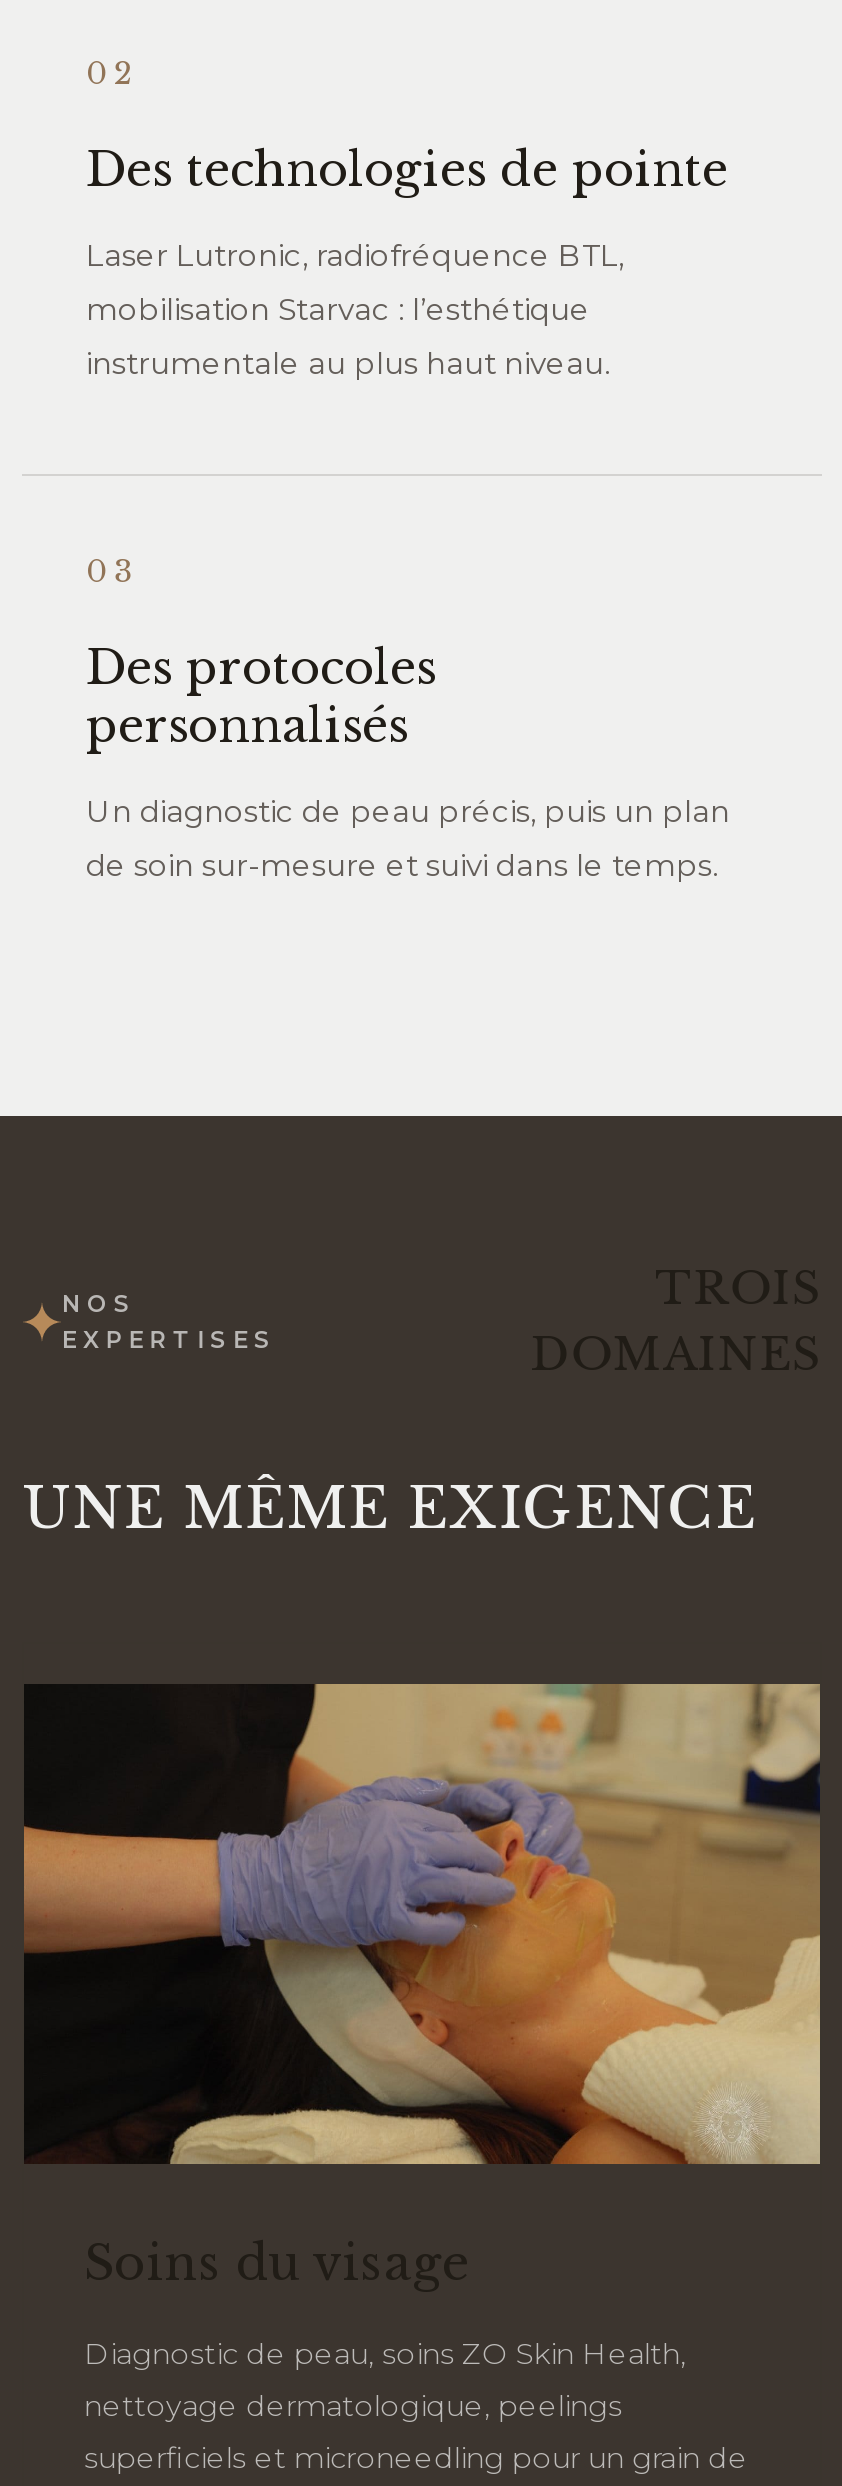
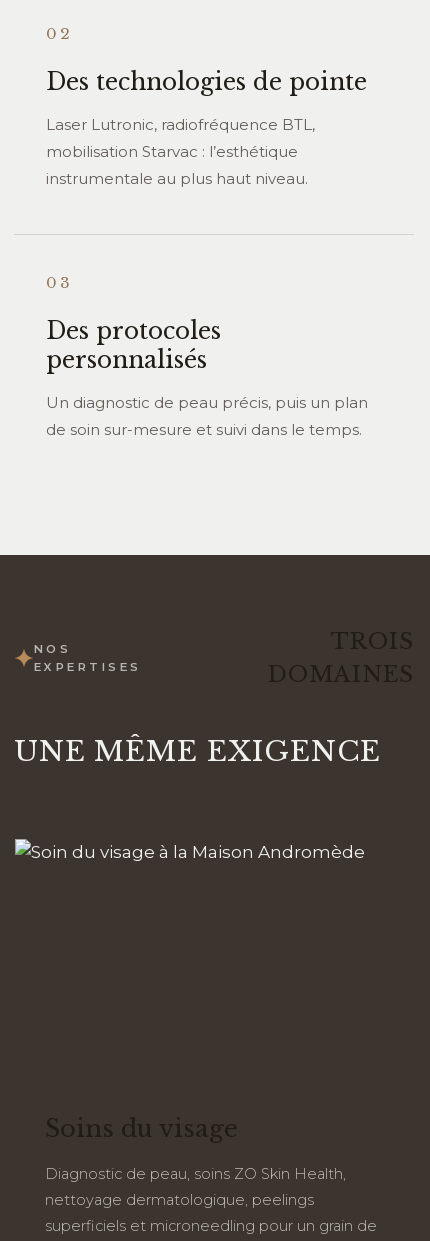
- [image]
